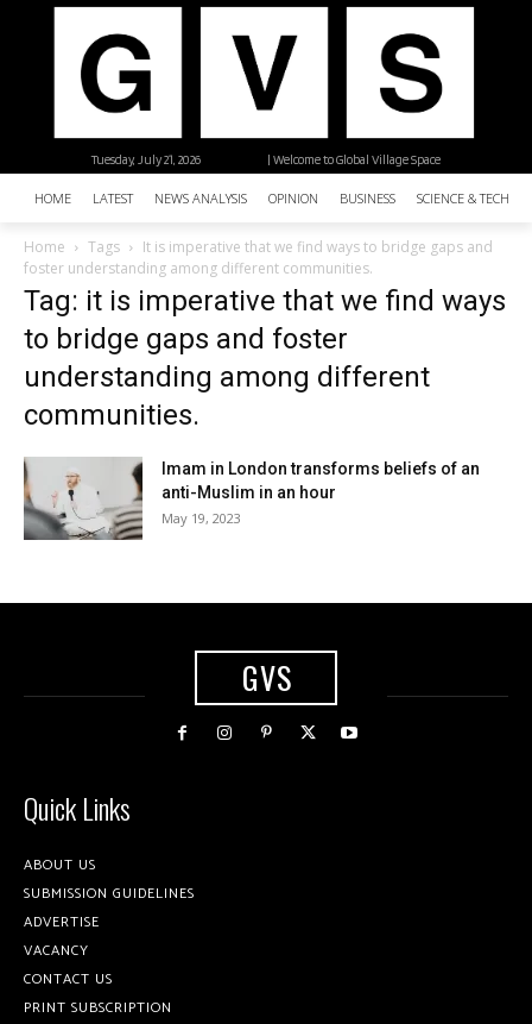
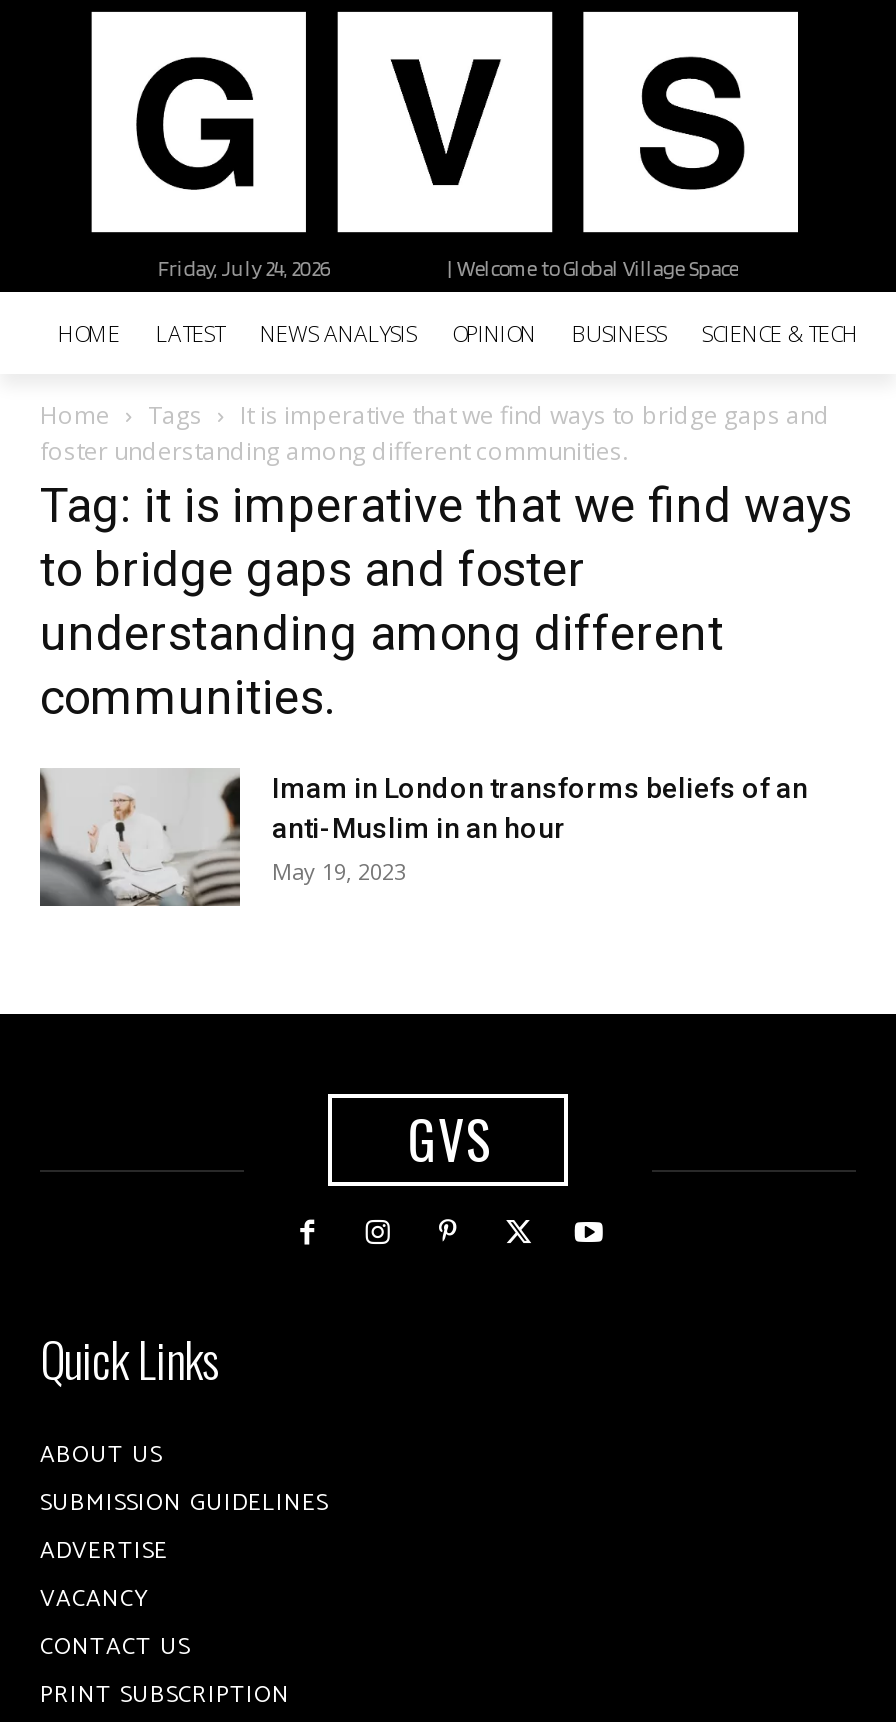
- Tuesday, July 21, 2026
+ Friday, July 24, 2026
